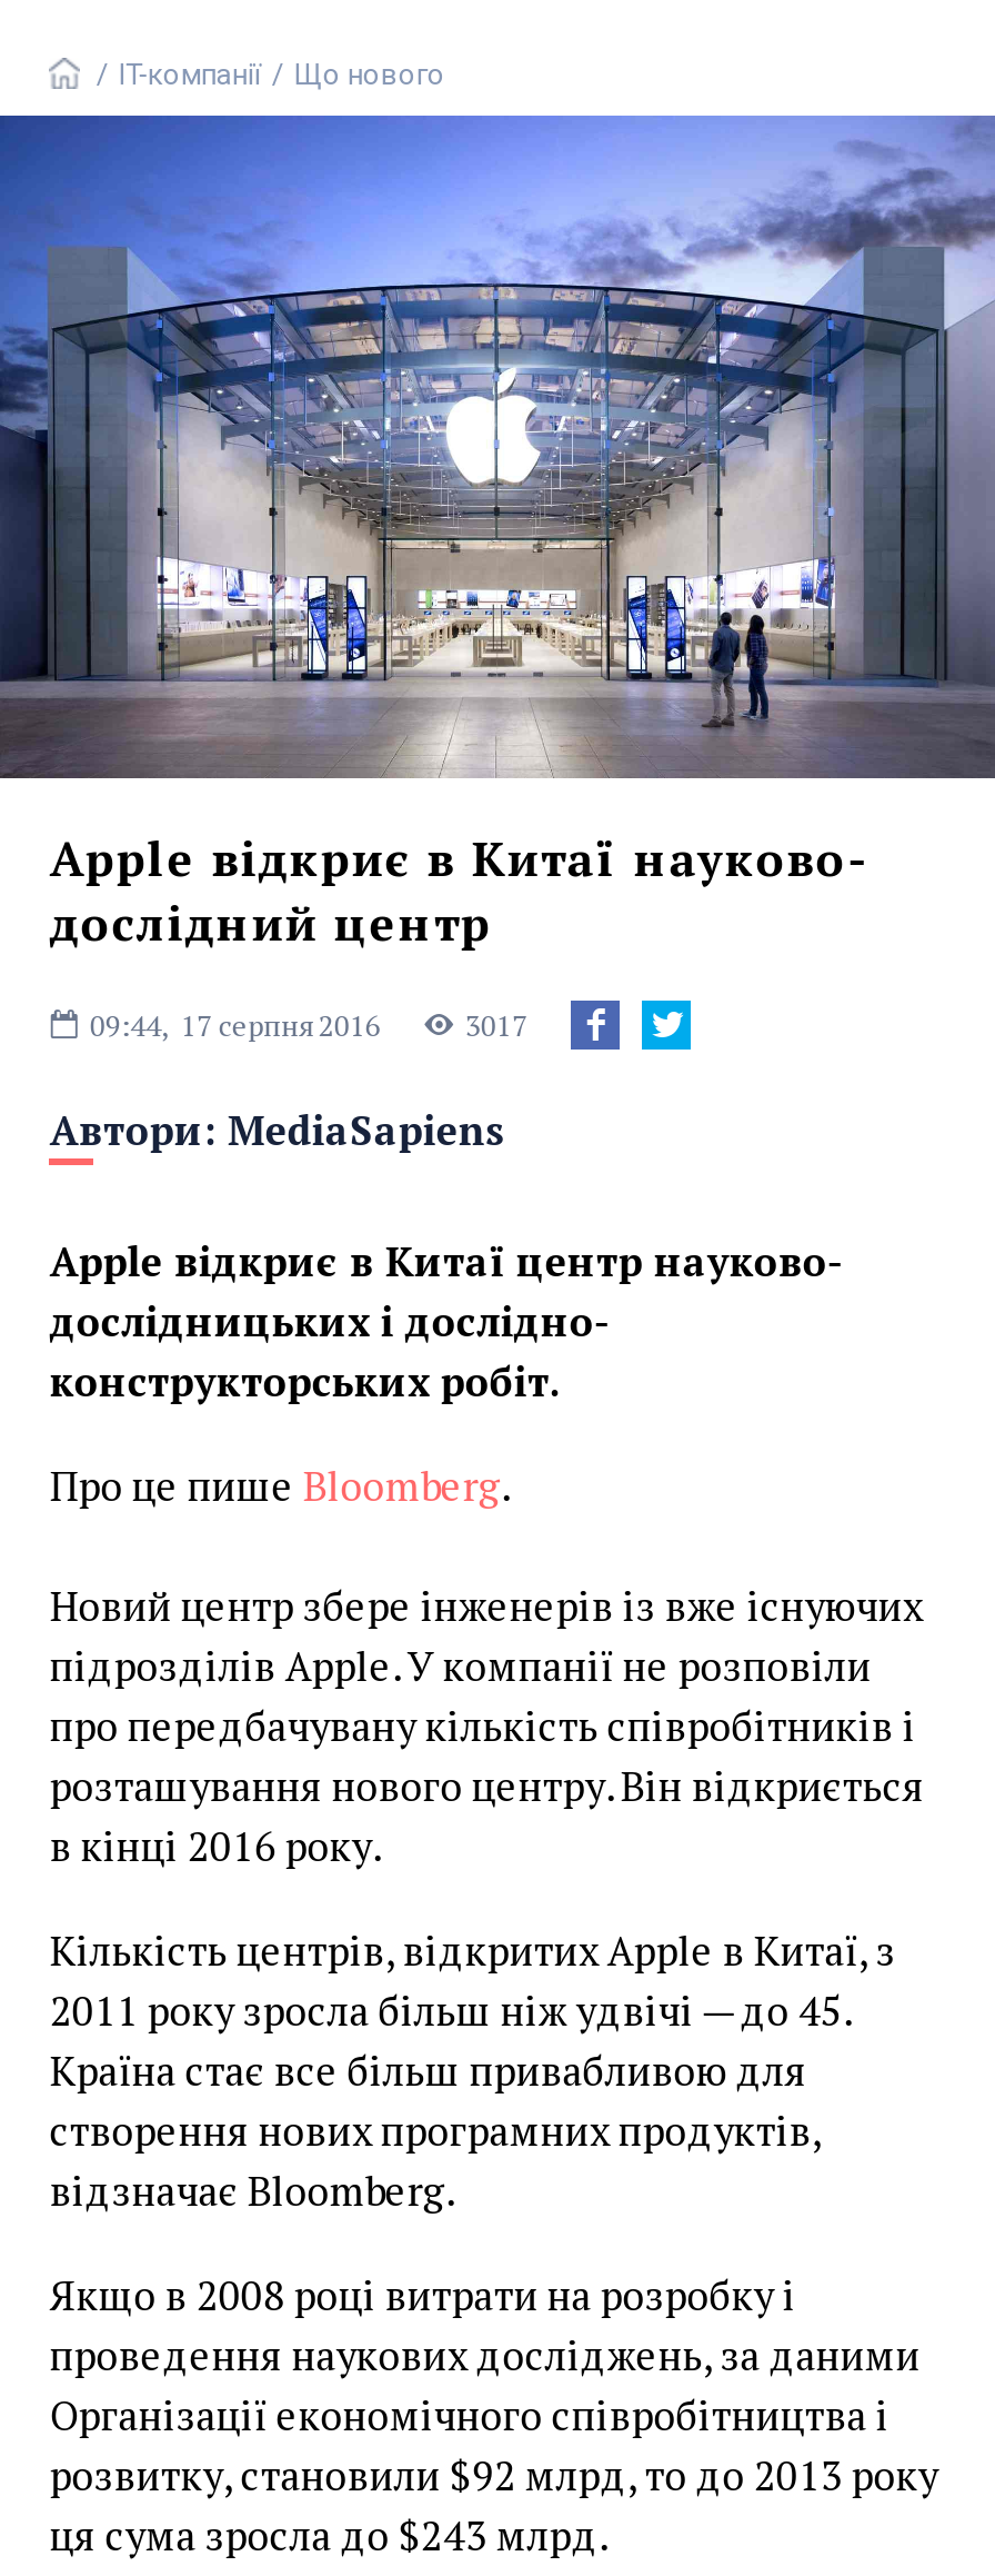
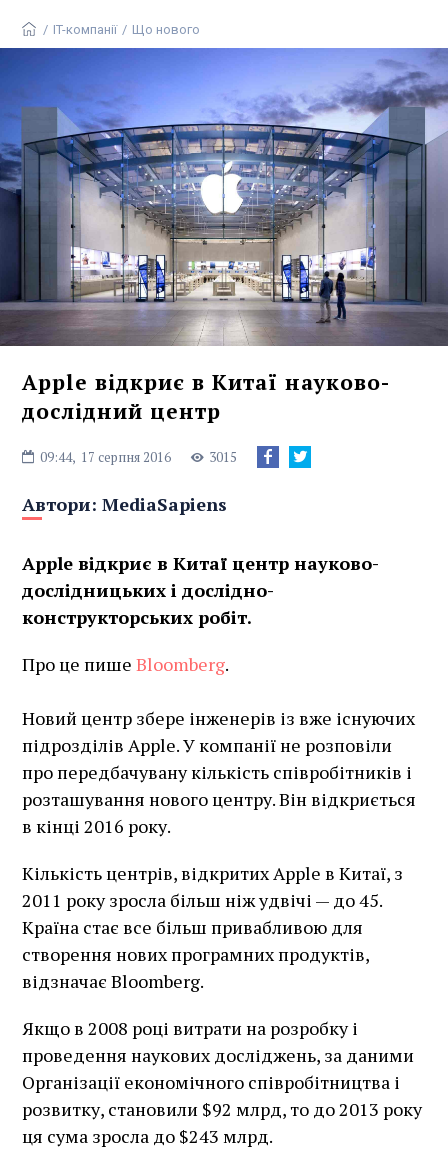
- 3017
+ 3015
